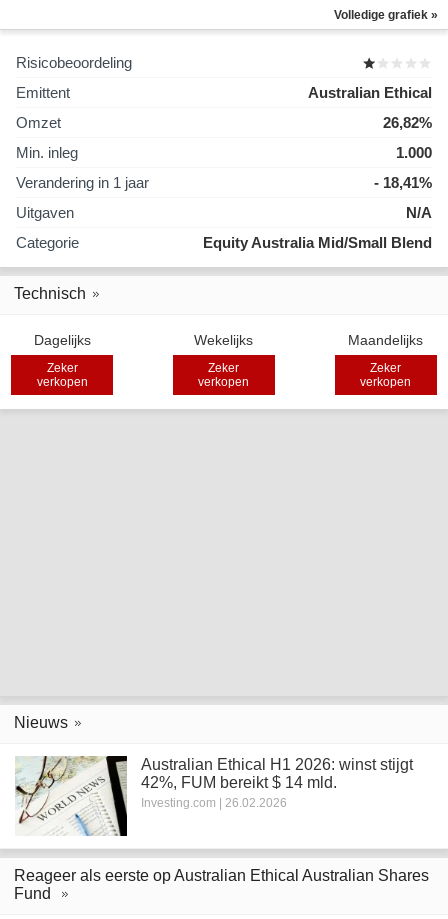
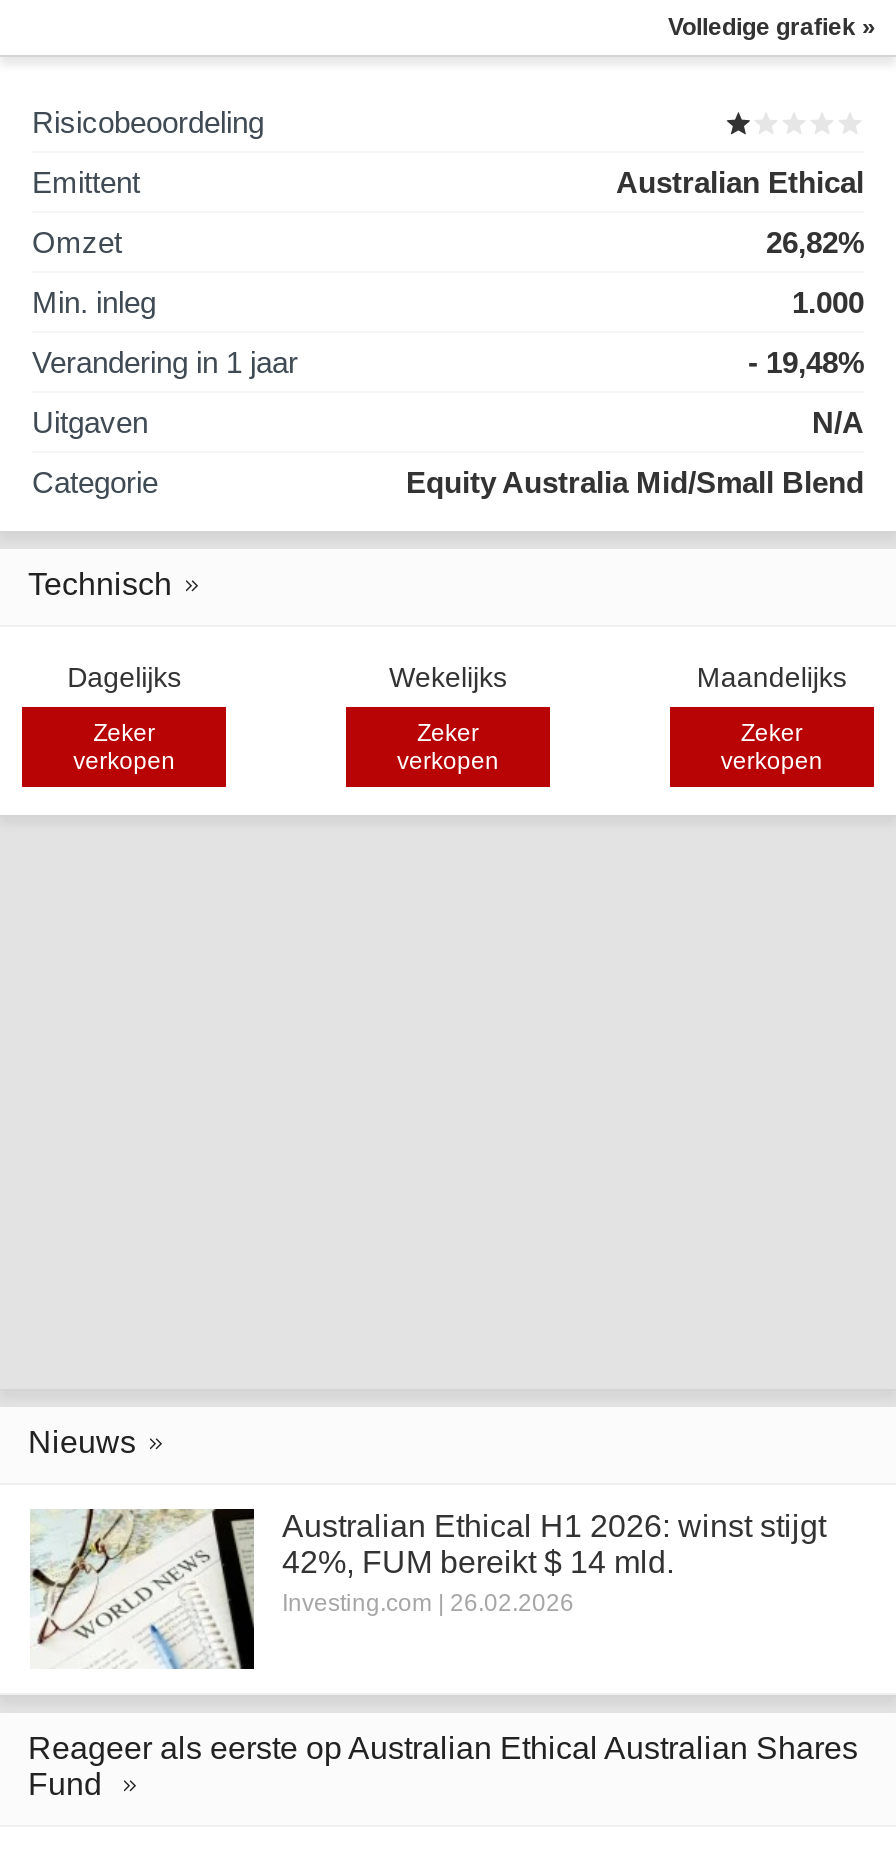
- - 18,41%
+ - 19,48%
